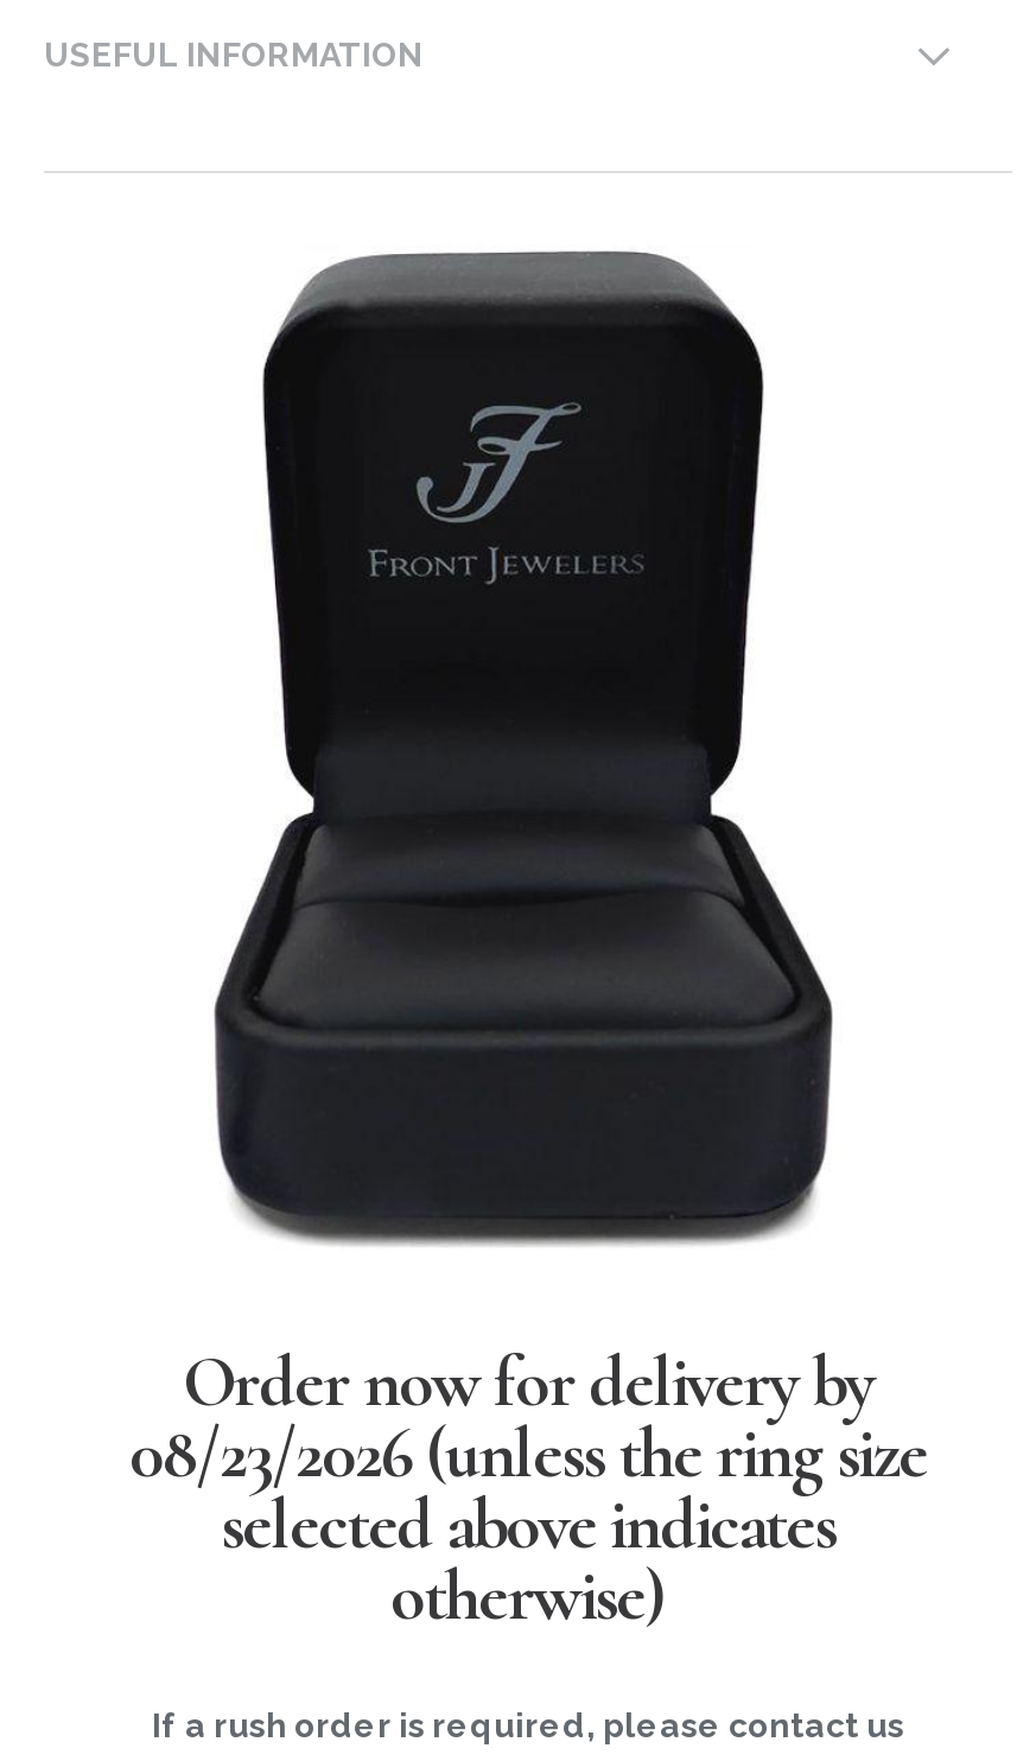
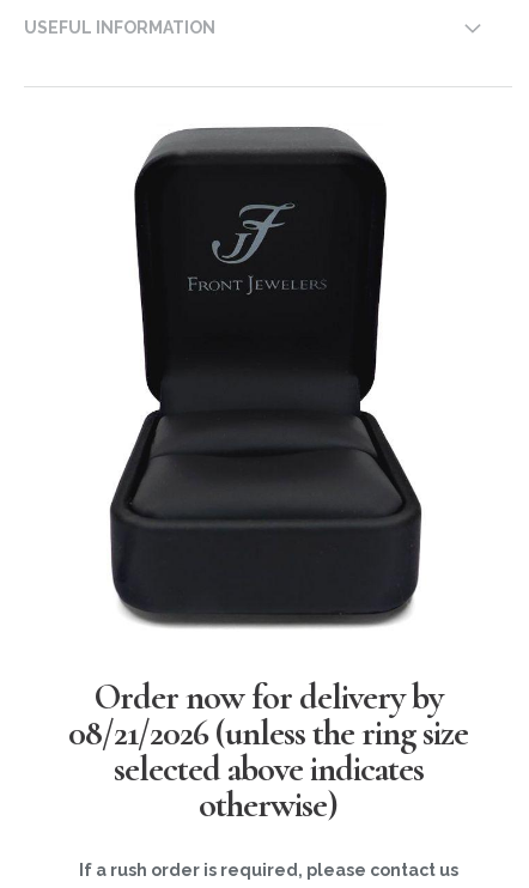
- 08/23/2026 (unless the ring size
+ 08/21/2026 (unless the ring size
